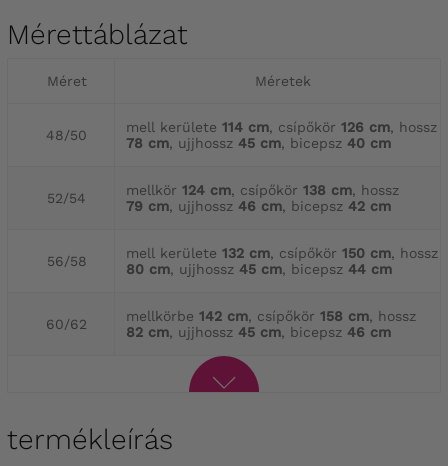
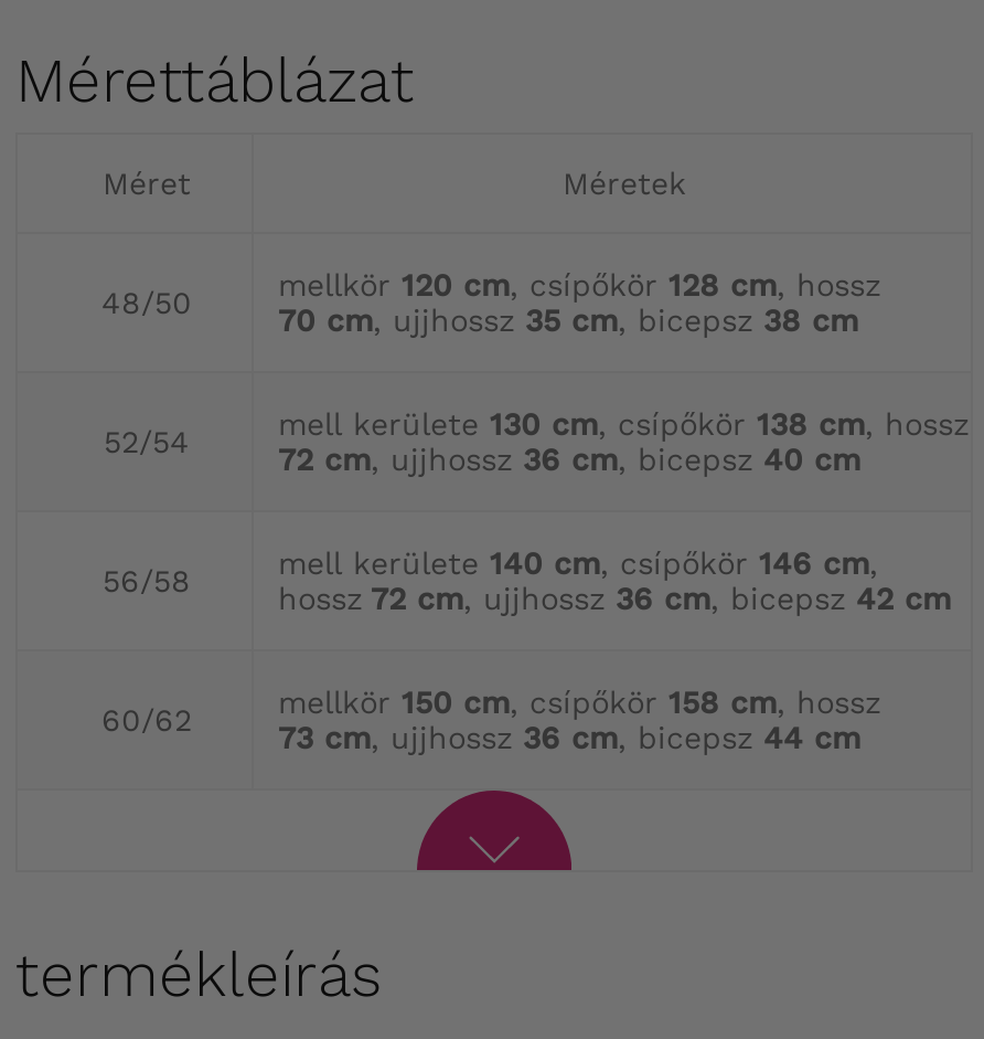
- mell kerülete 114 cm, csípőkör 126 cm, hossz
- 78 cm, ujjhossz 45 cm, bicepsz 40 cm
+ mellkör 120 cm, csípőkör 128 cm, hossz
+ 70 cm, ujjhossz 35 cm, bicepsz 38 cm

- mellkör 124 cm, csípőkör 138 cm, hossz
- 79 cm, ujjhossz 46 cm, bicepsz 42 cm
+ mell kerülete 130 cm, csípőkör 138 cm, hossz
+ 72 cm, ujjhossz 36 cm, bicepsz 40 cm

- mell kerülete 132 cm, csípőkör 150 cm, hossz
- 80 cm, ujjhossz 45 cm, bicepsz 44 cm
+ mell kerülete 140 cm, csípőkör 146 cm,
+ hossz 72 cm, ujjhossz 36 cm, bicepsz 42 cm

- mellkörbe 142 cm, csípőkör 158 cm, hossz
+ mellkör 150 cm, csípőkör 158 cm, hossz

- 82 cm, ujjhossz 45 cm, bicepsz 46 cm
+ 73 cm, ujjhossz 36 cm, bicepsz 44 cm
